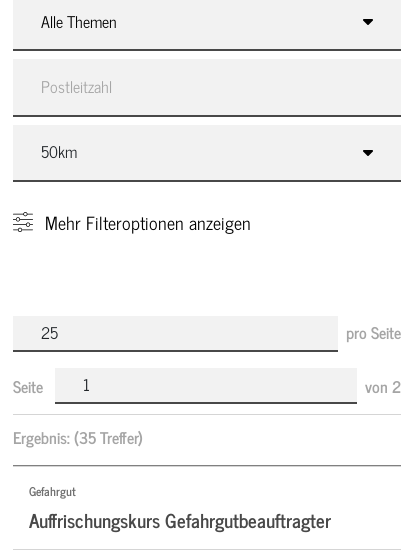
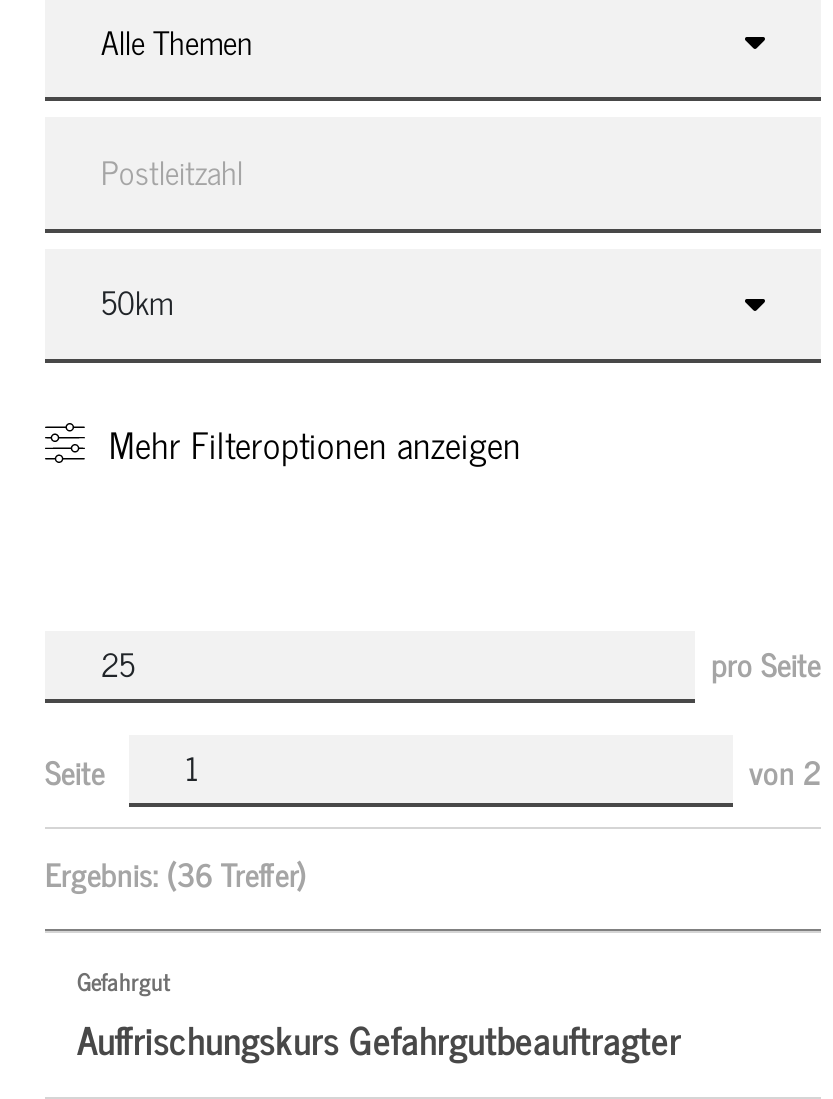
- Ergebnis: (35 Treffer)
+ Ergebnis: (36 Treffer)
